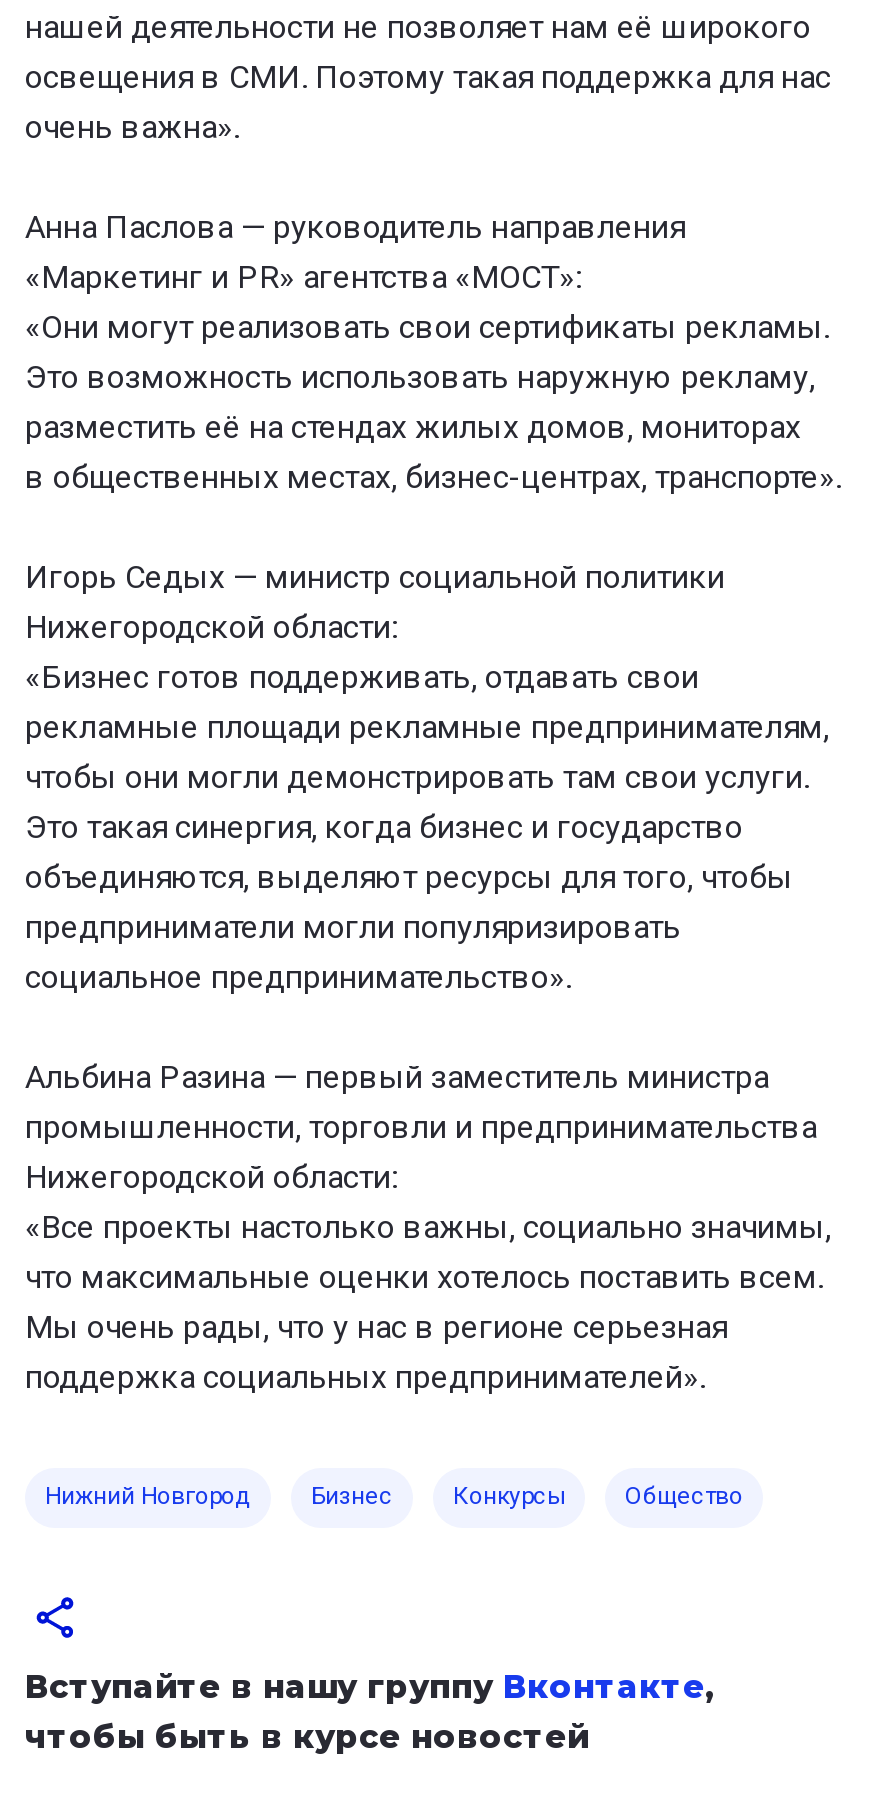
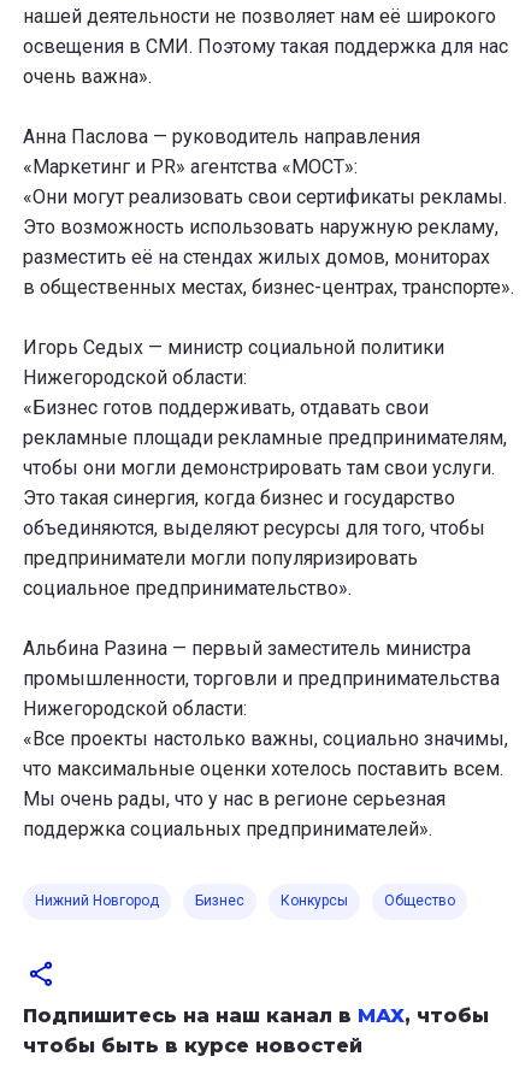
- Вступайте в нашу группу Вконтакте,
+ Подпишитесь на наш канал в МАХ, чтобы
